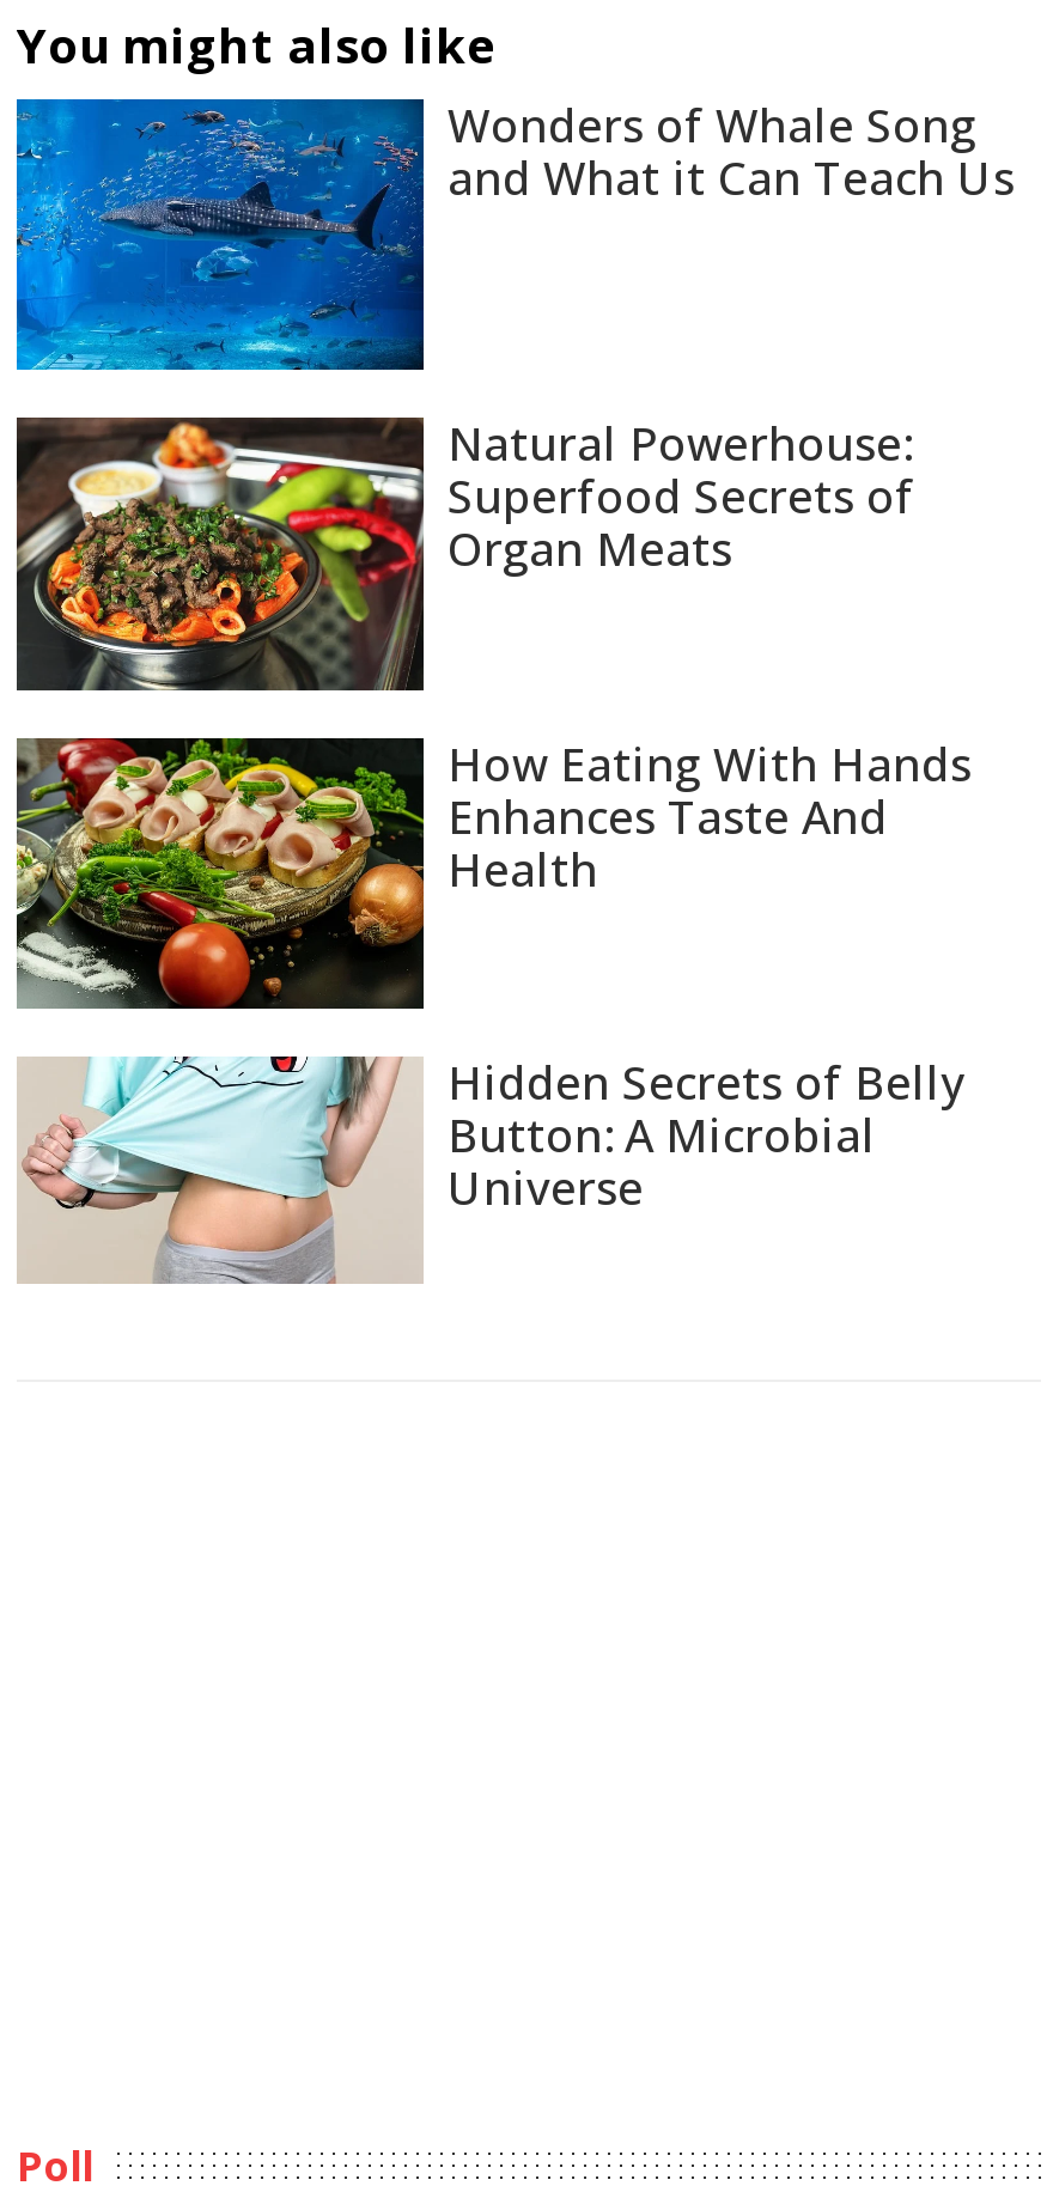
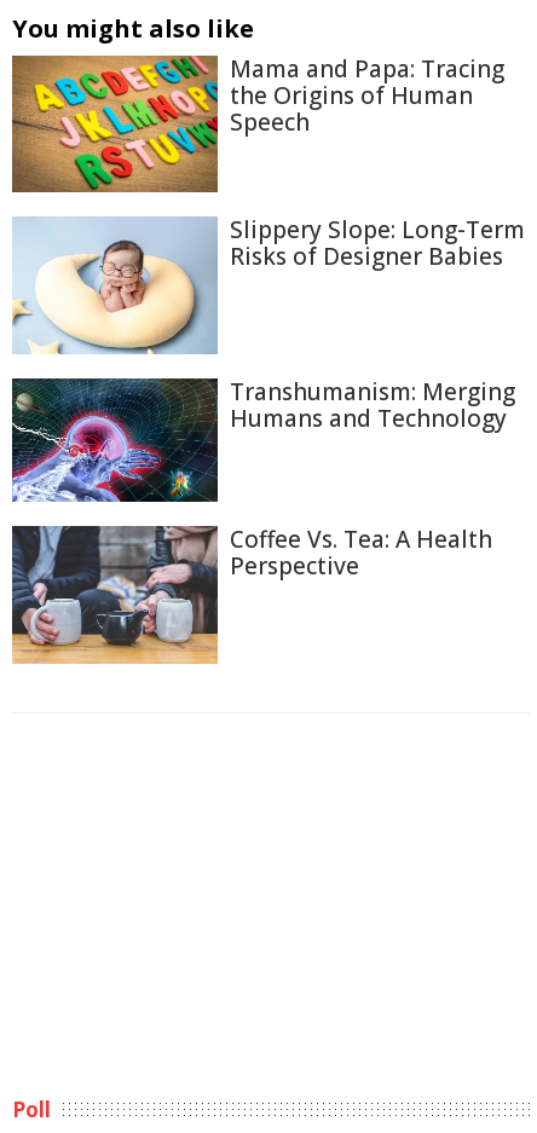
- [image]
- Wonders of Whale Song
- and What it Can Teach Us
+ [image]
+ Mama and Papa: Tracing
+ the Origins of Human
+ Speech

- [image]
- Natural Powerhouse:
- Superfood Secrets of
- Organ Meats
+ [image]
+ Slippery Slope: Long-Term
+ Risks of Designer Babies

- [image]
- How Eating With Hands
- Enhances Taste And
- Health
+ [image]
+ Transhumanism: Merging
+ Humans and Technology

- [image]
- Hidden Secrets of Belly
- Button: A Microbial
- Universe
+ [image]
+ Coffee Vs. Tea: A Health
+ Perspective
